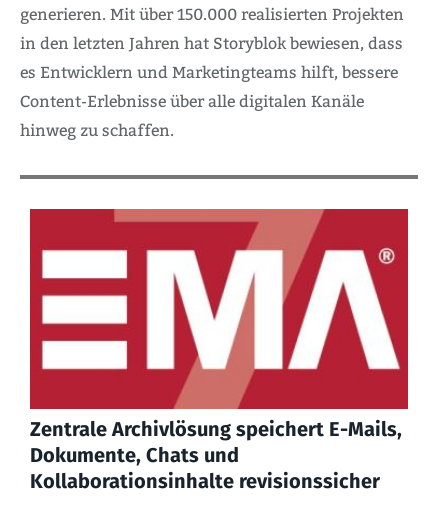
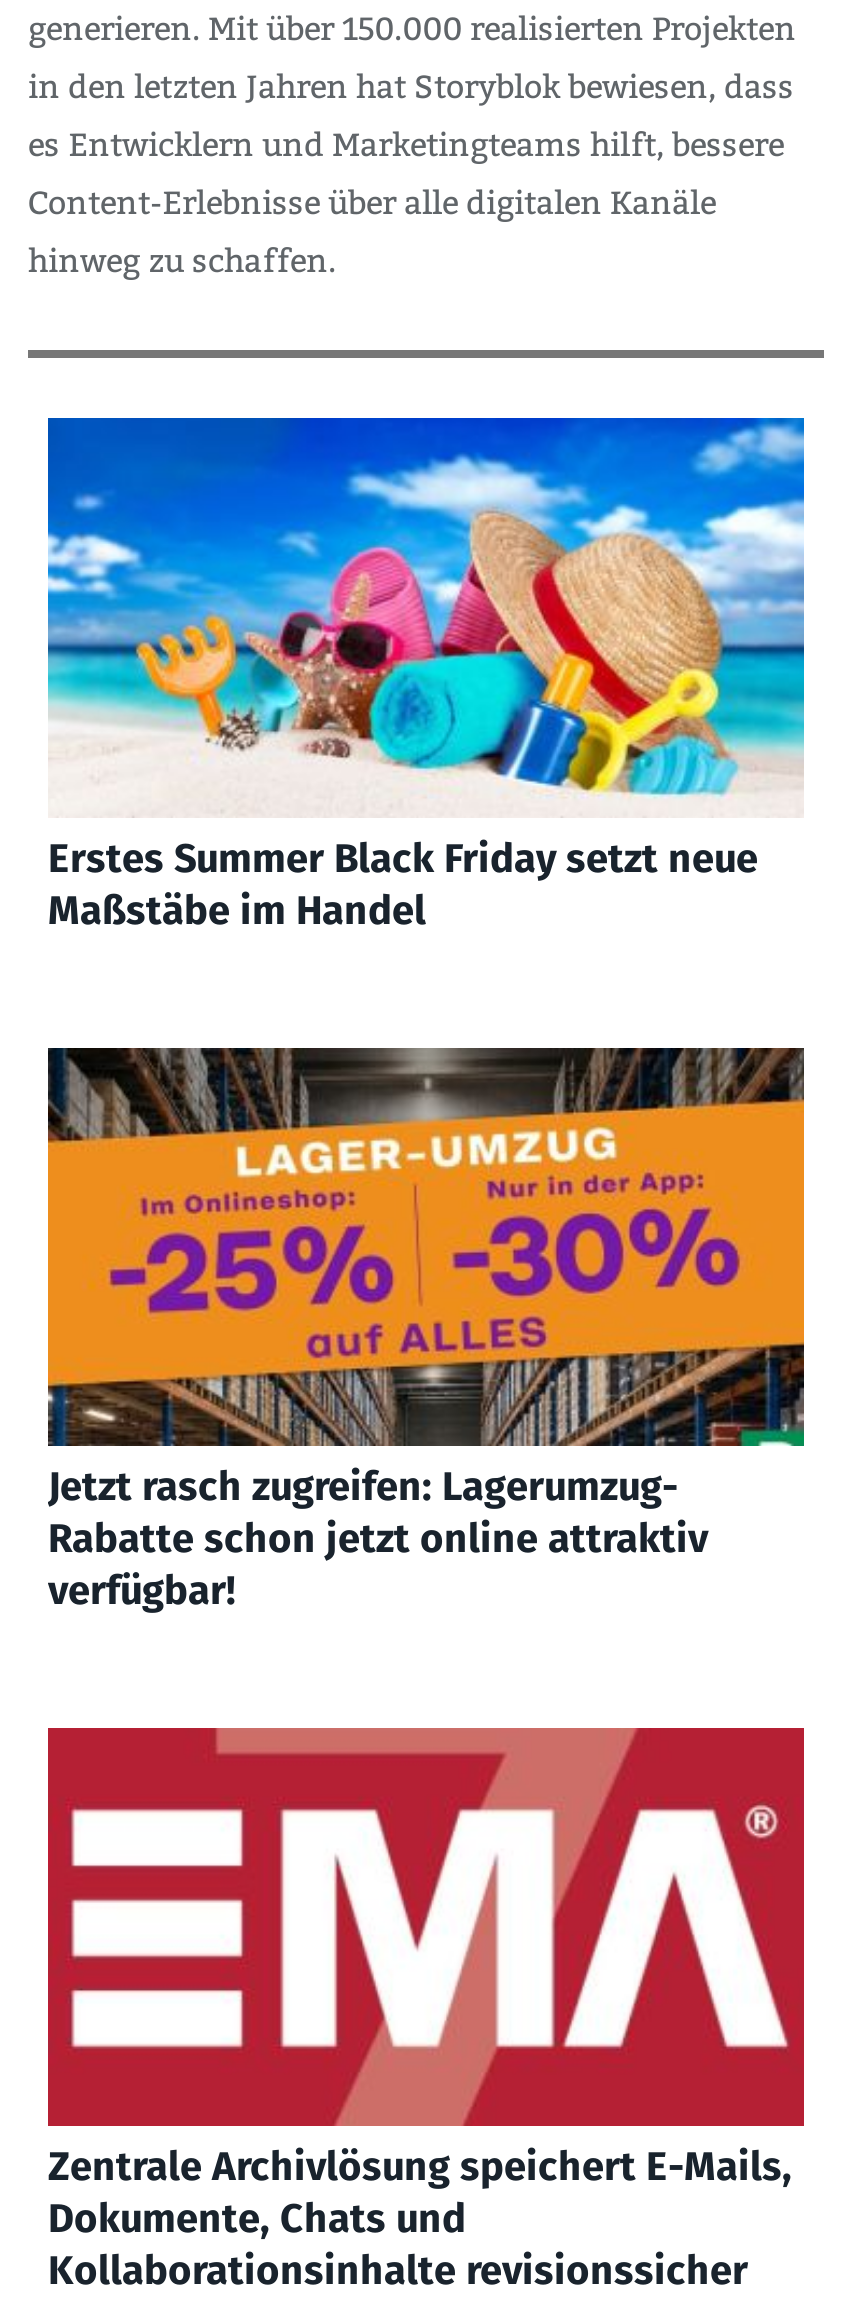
+ [image]
+ Erstes Summer Black Friday setzt neue
+ Maßstäbe im Handel

+ [image]
+ Jetzt rasch zugreifen: Lagerumzug-
+ Rabatte schon jetzt online attraktiv
+ verfügbar!
